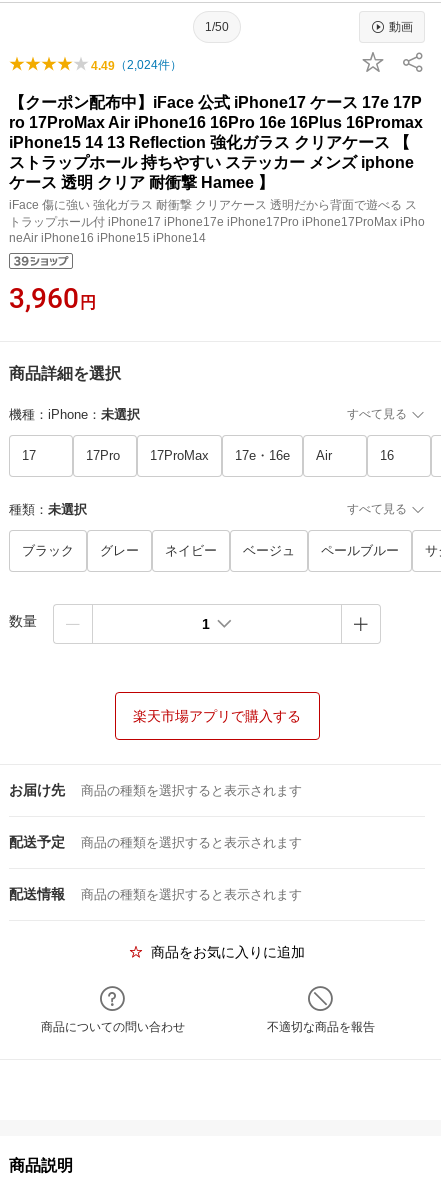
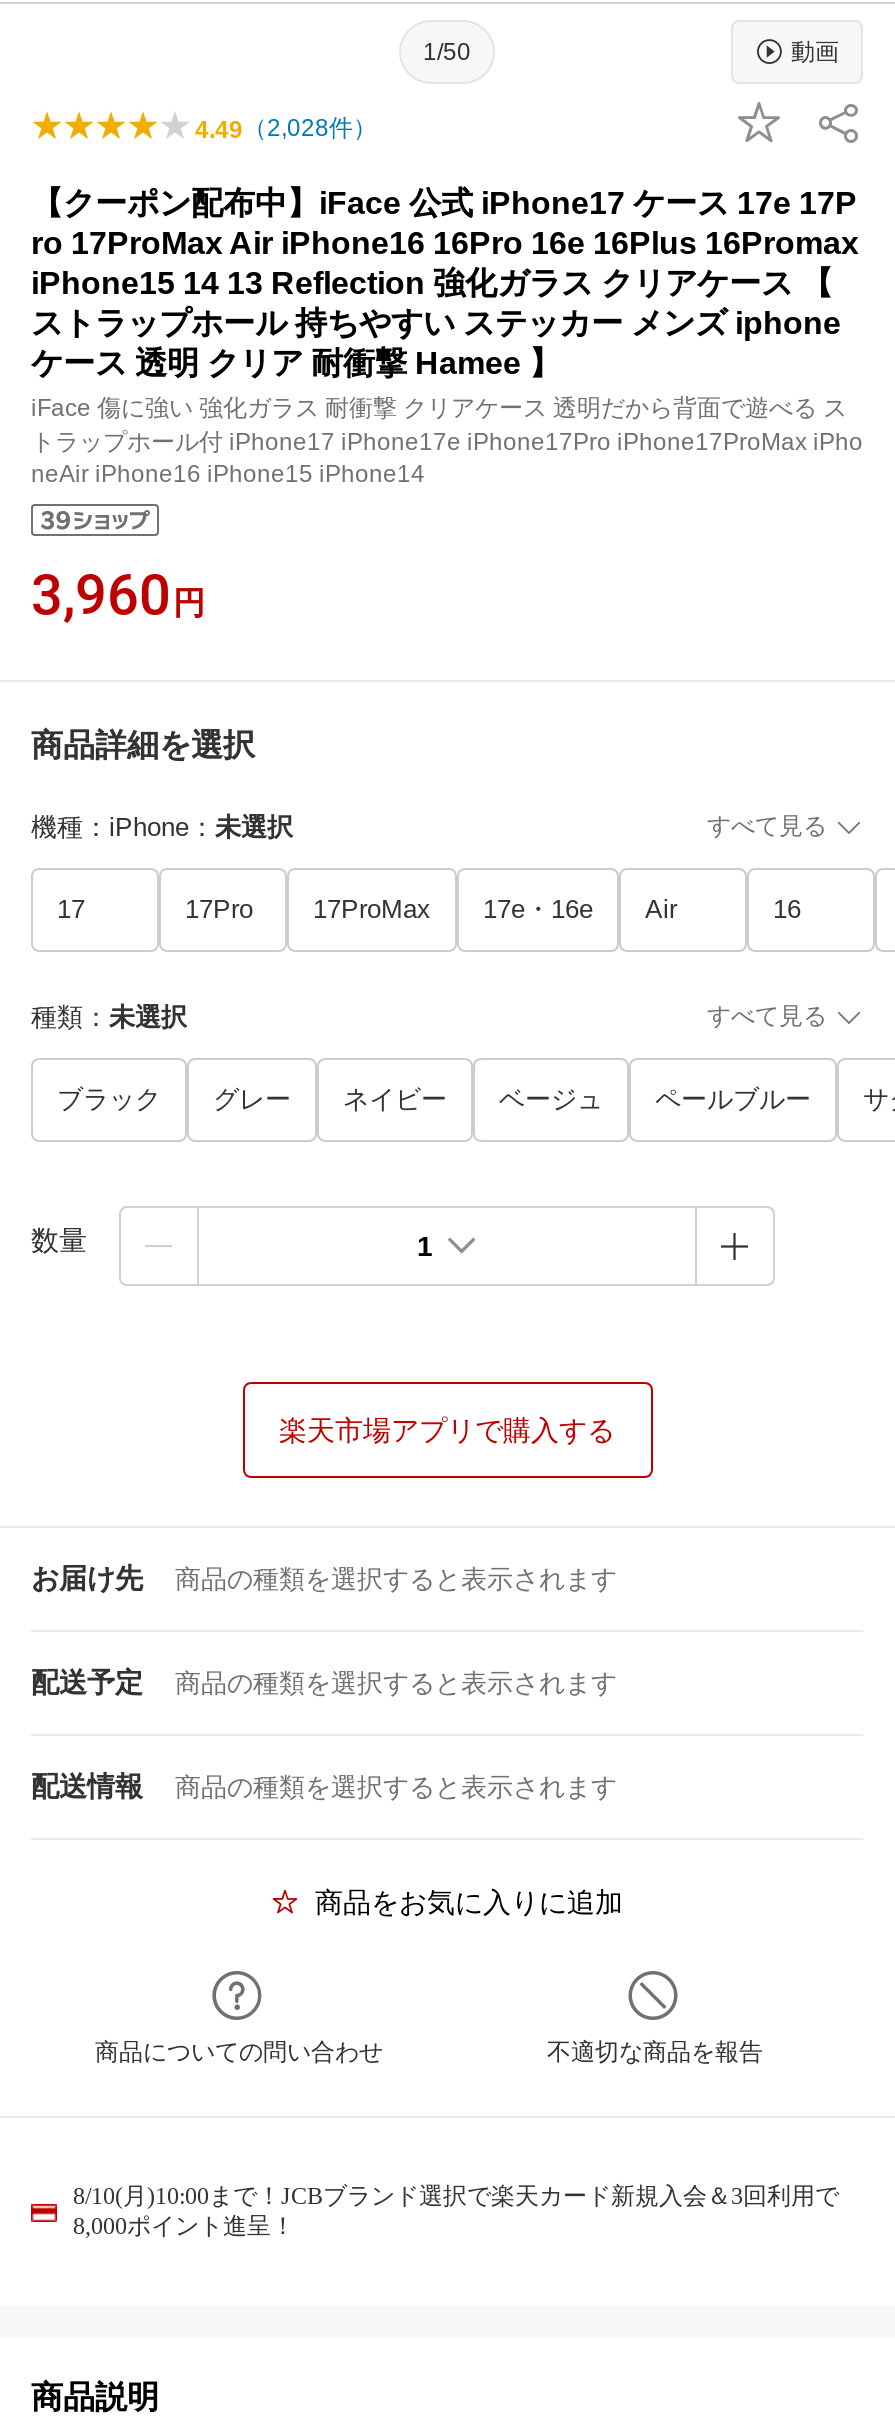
- 4.49（2,024件）
+ 4.49（2,028件）

+ 8/10(月)10:00まで！JCBブランド選択で楽天カード新規入会＆3回利用で
+ 8,000ポイント進呈！
